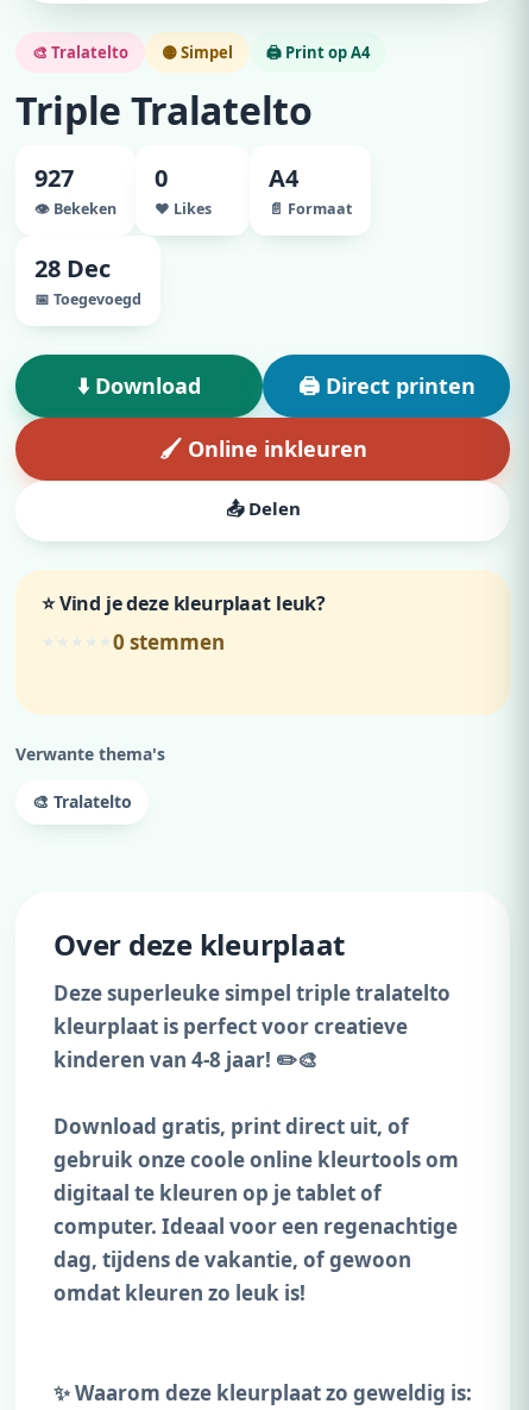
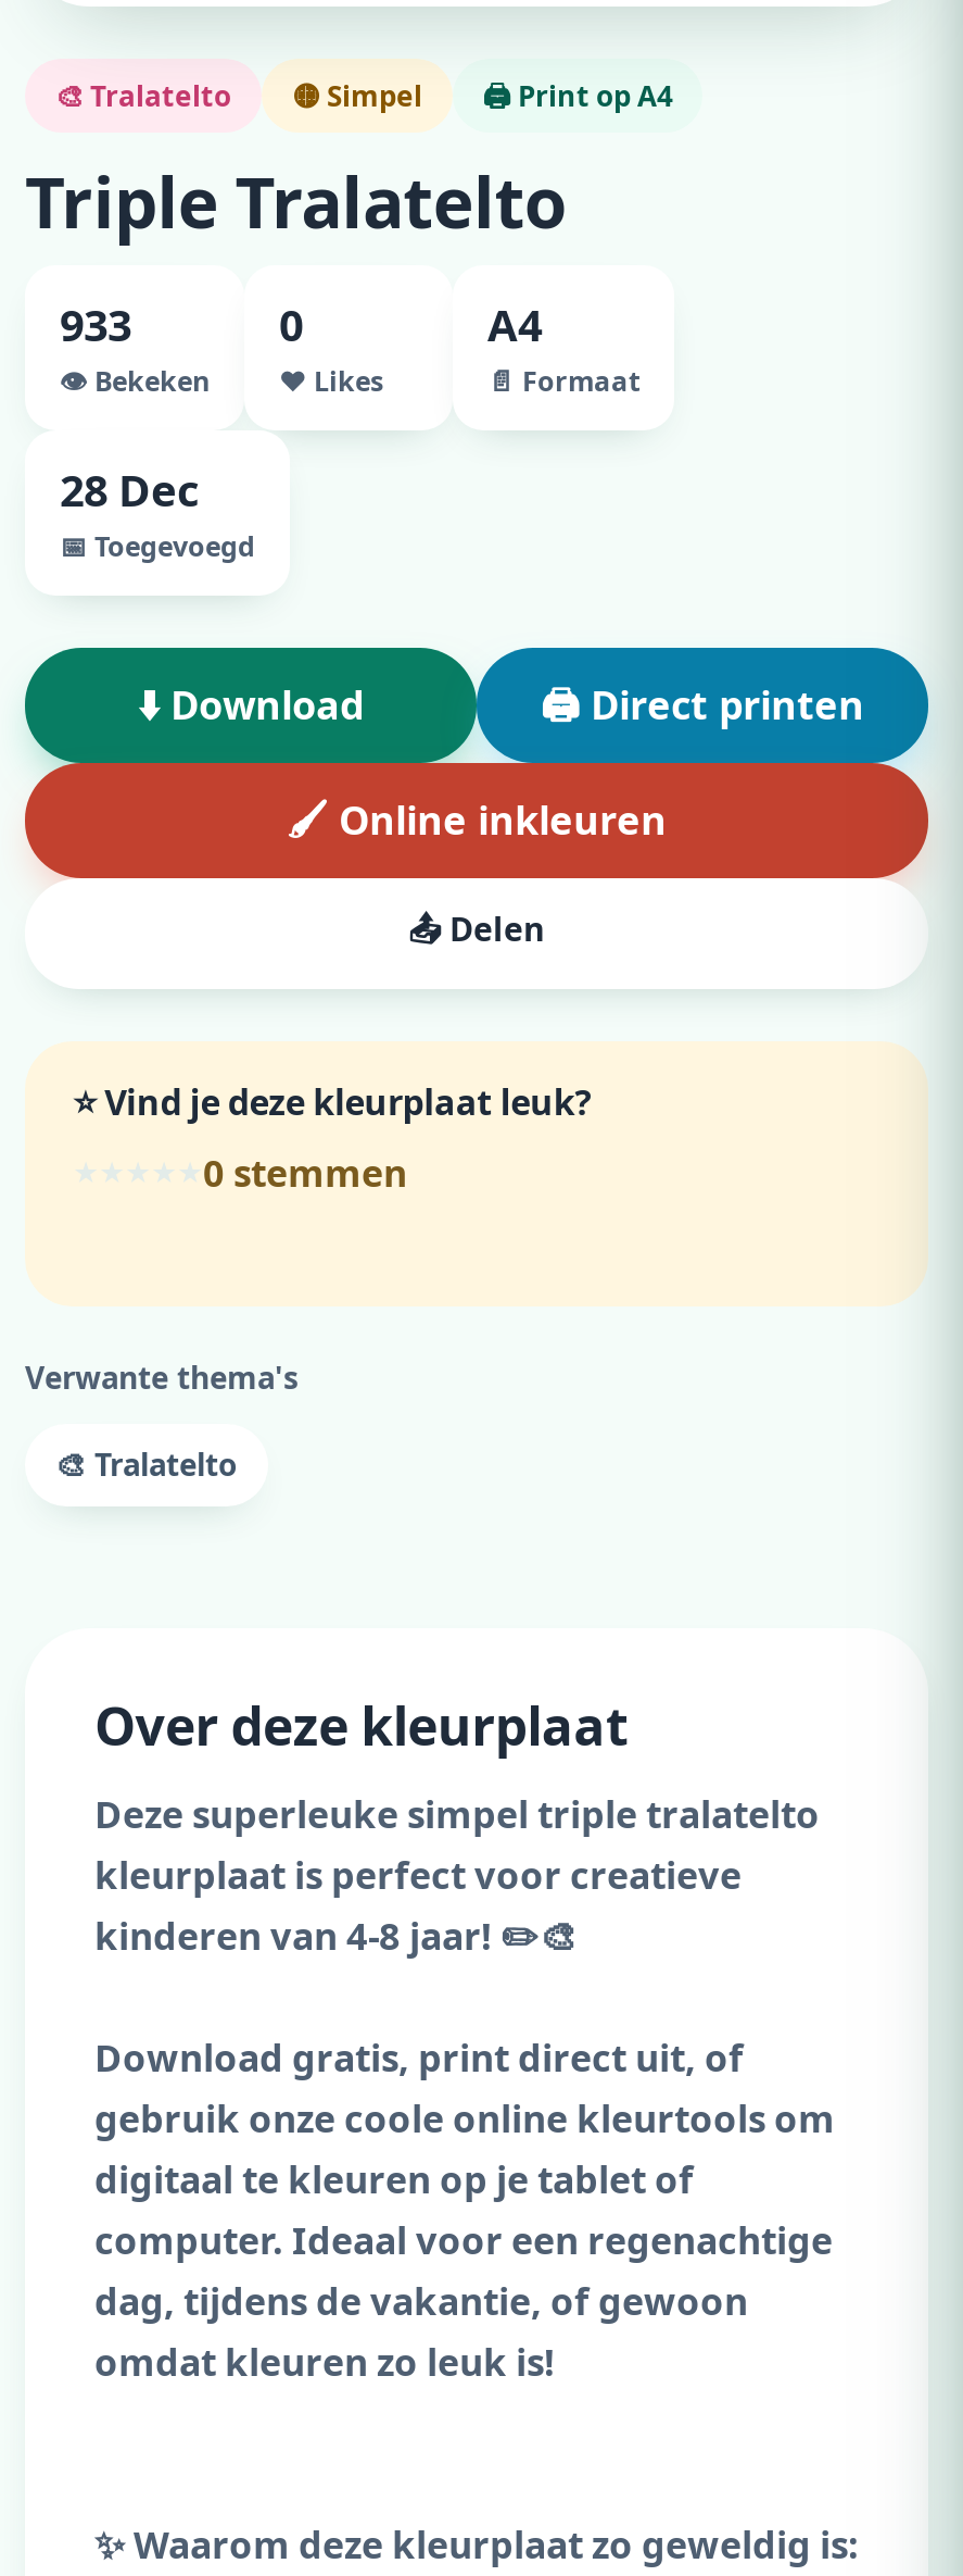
- 927
+ 933
